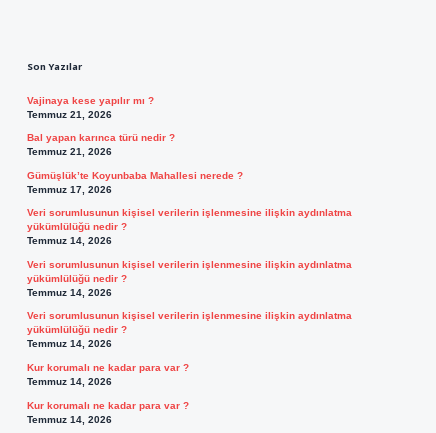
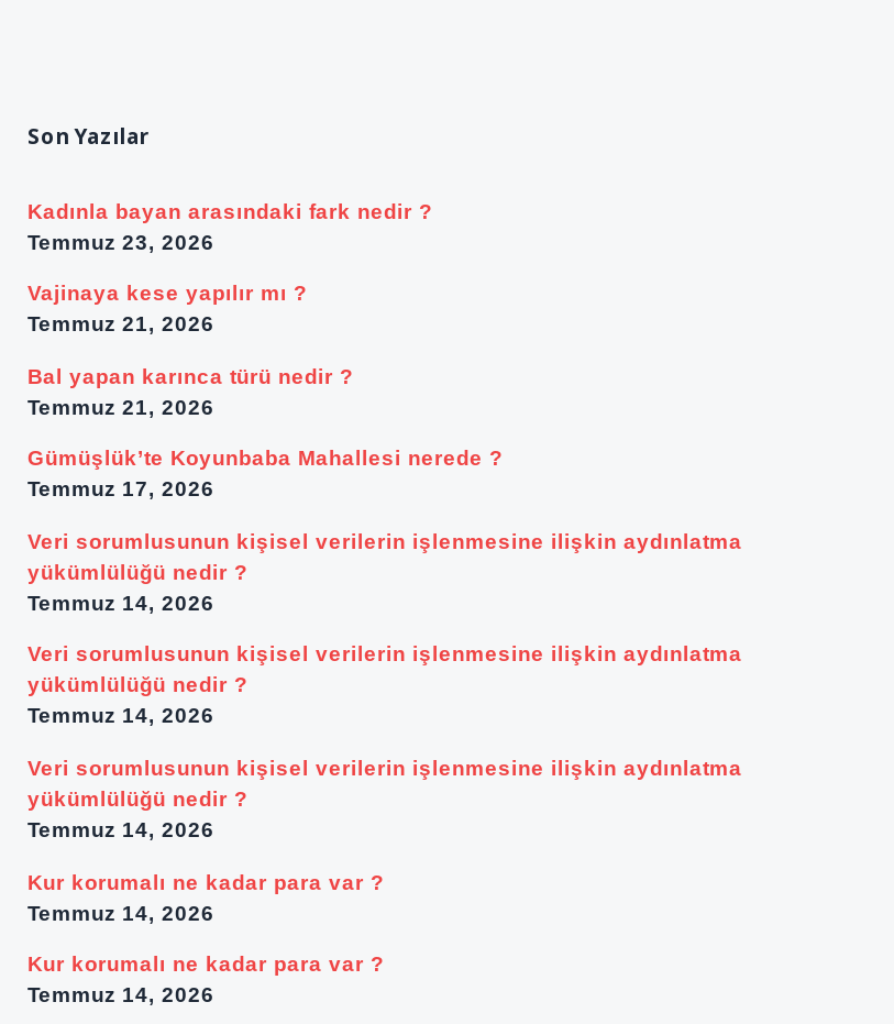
+ Kadınla bayan arasındaki fark nedir ?
+ Temmuz 23, 2026
